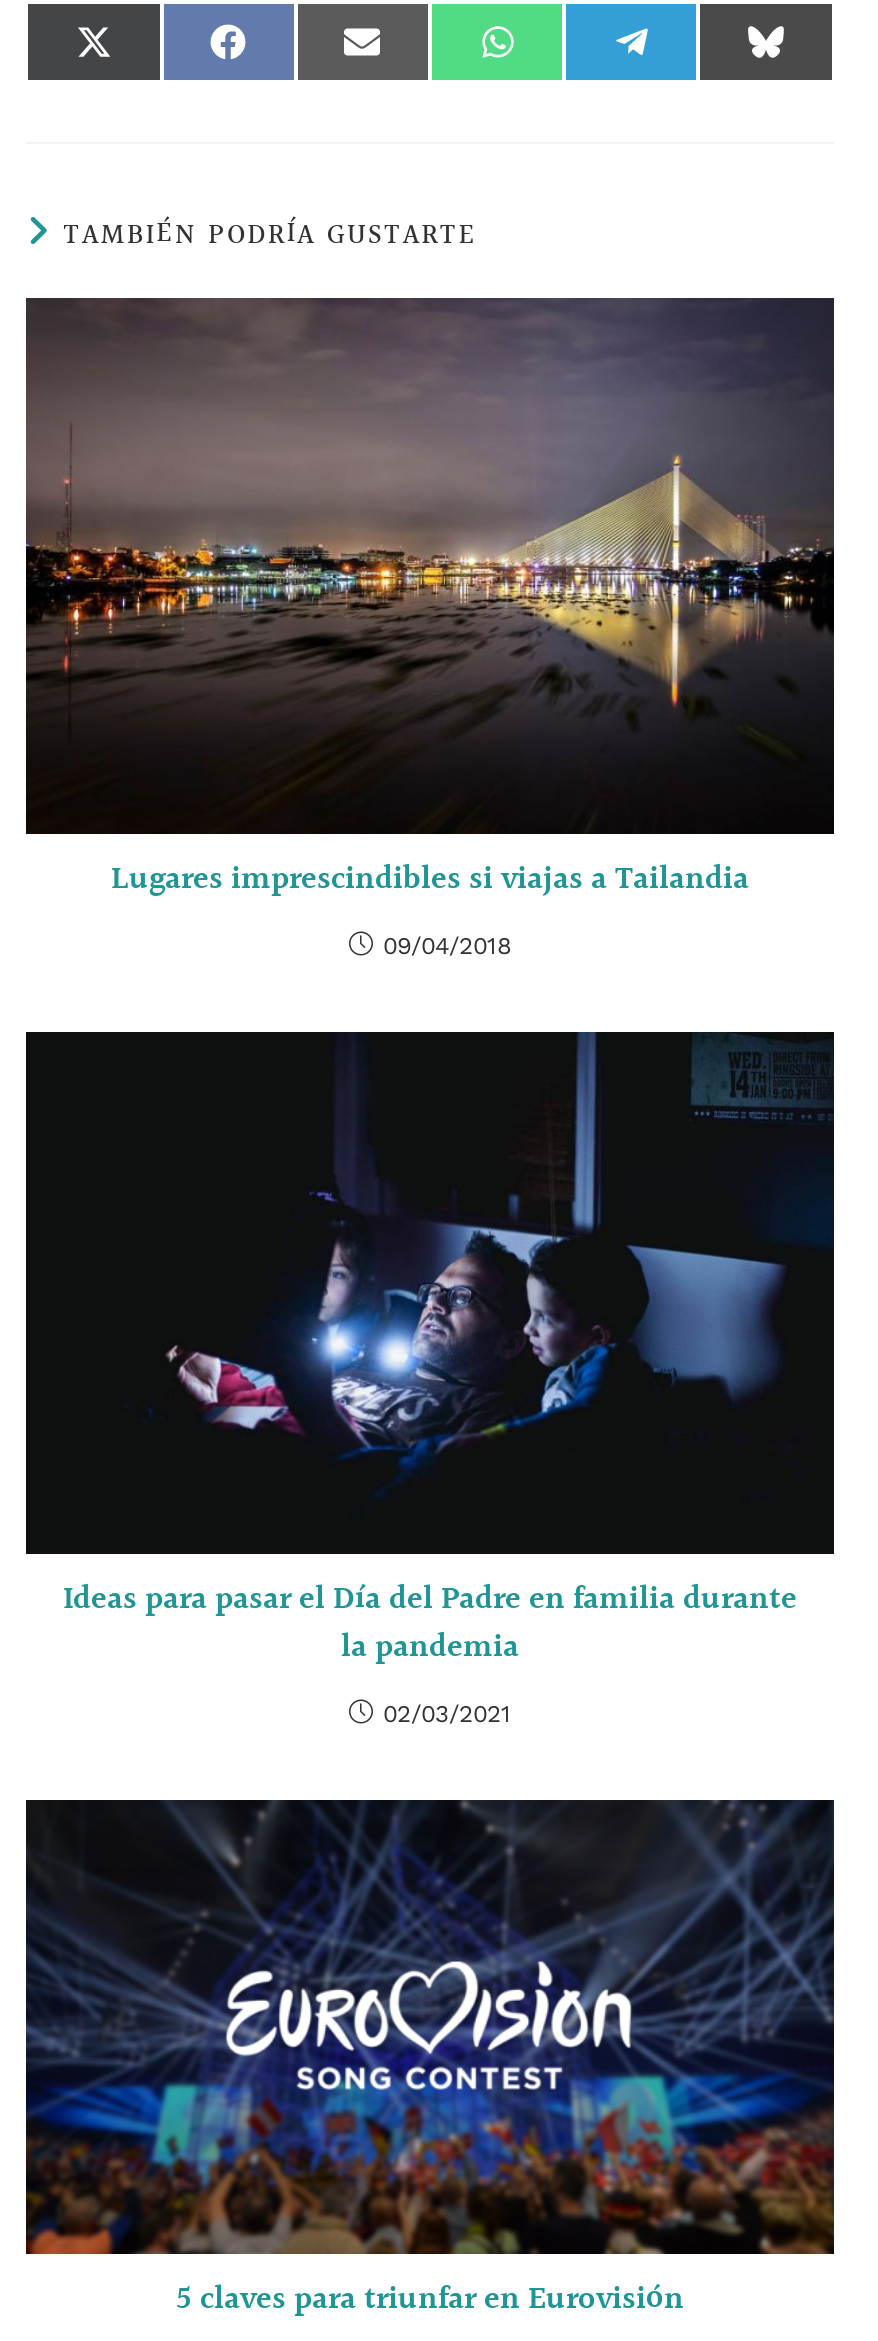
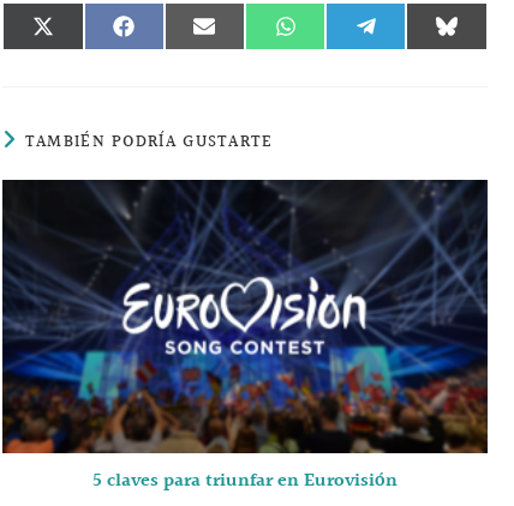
- [image]
- Lugares imprescindibles si viajas a Tailandia
- 09/04/2018

- [image]
- Ideas para pasar el Día del Padre en familia durante
- la pandemia
- 02/03/2021
